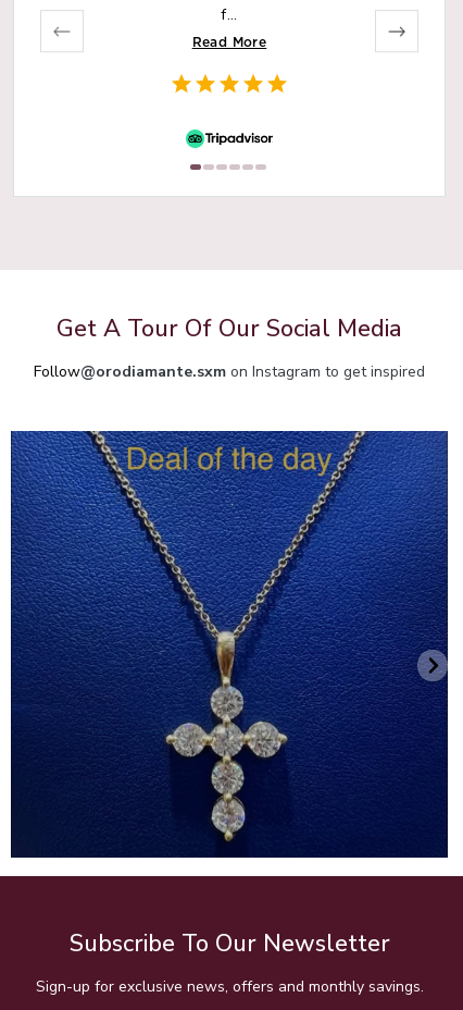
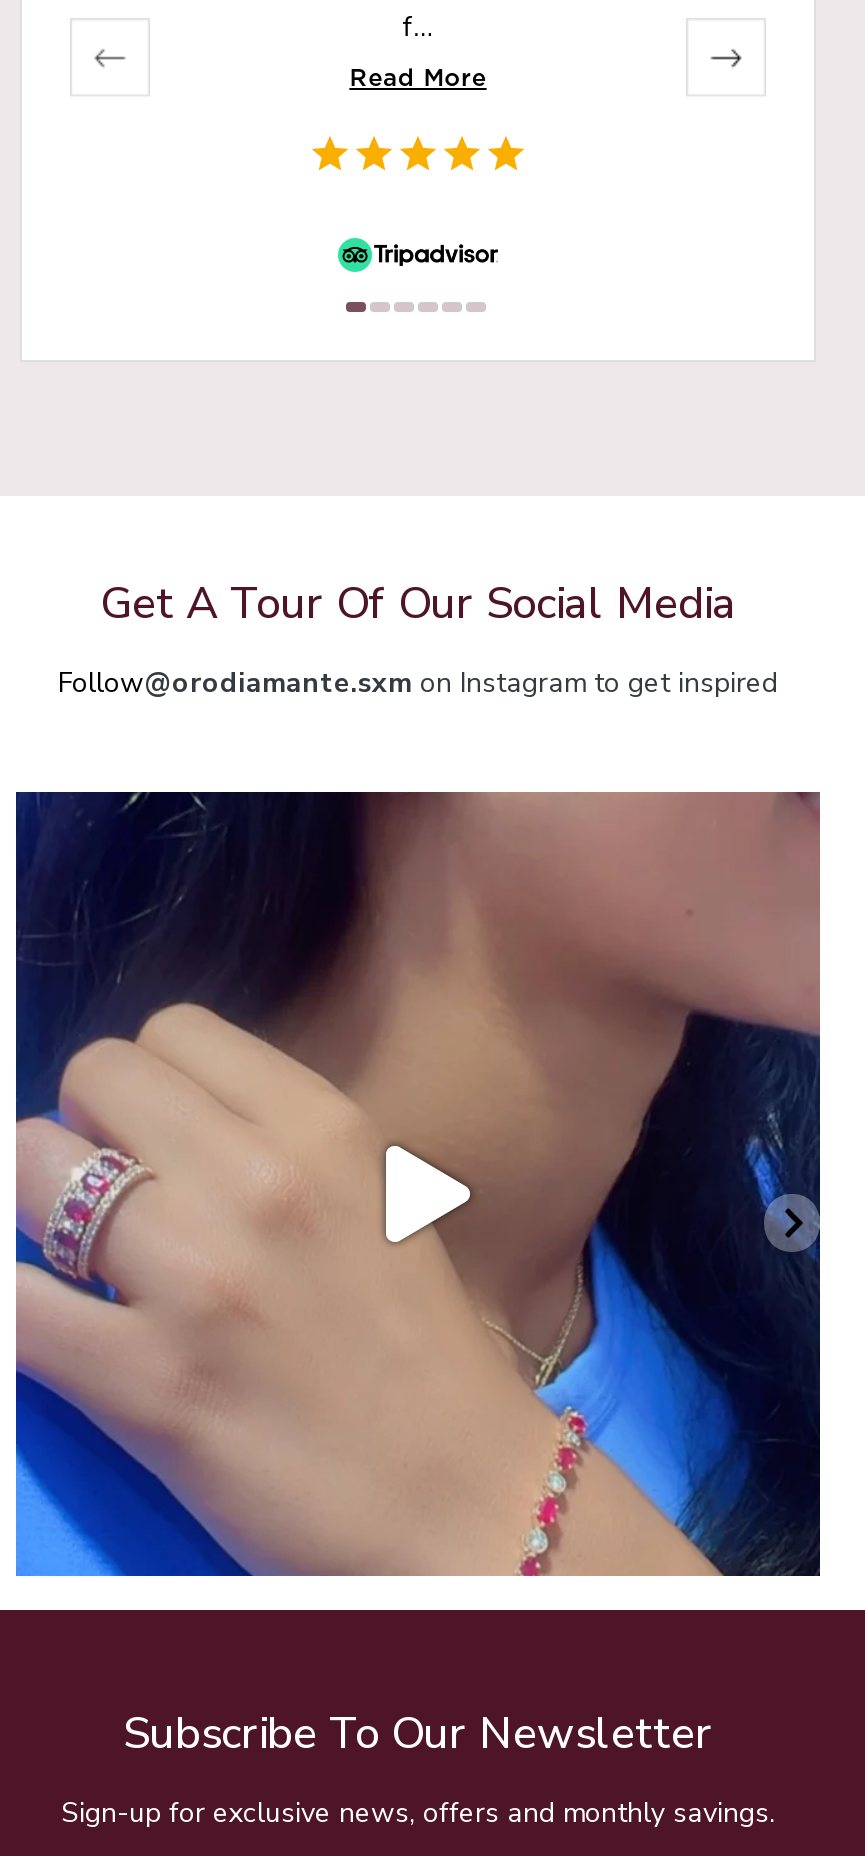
- [image]
+ [image]
